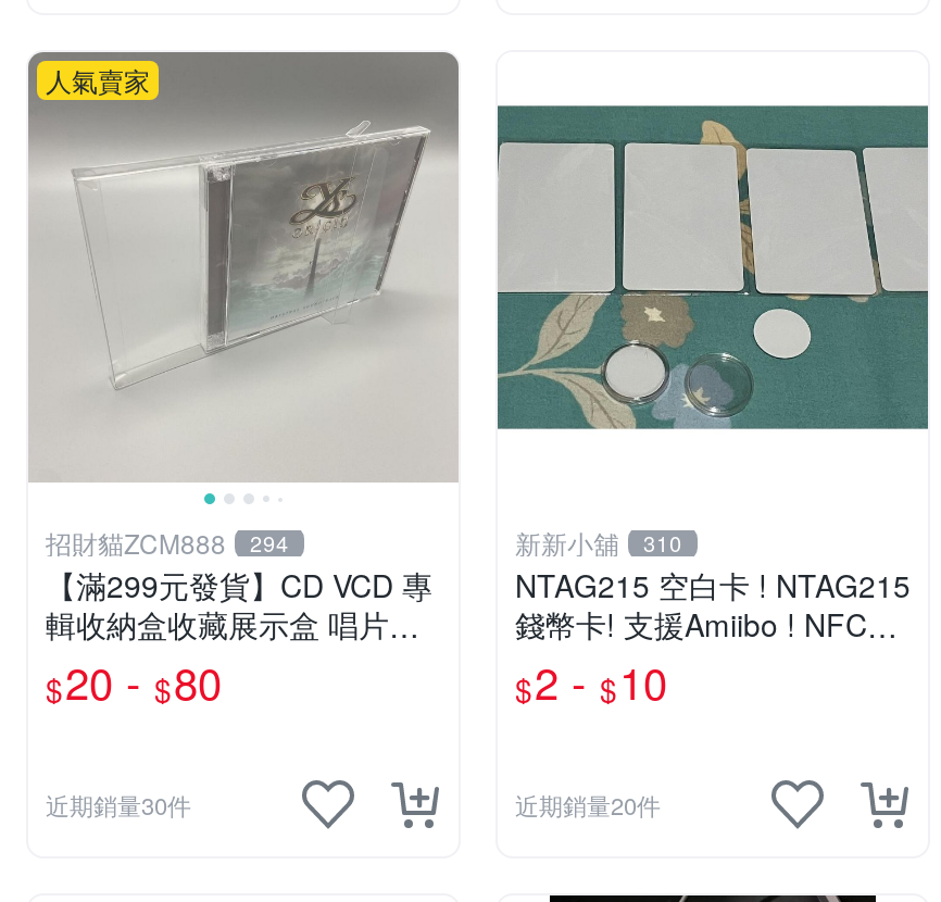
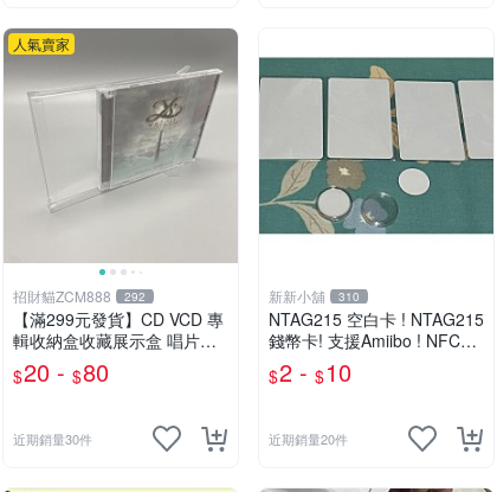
- 招財貓ZCM888 294
+ 招財貓ZCM888 292
